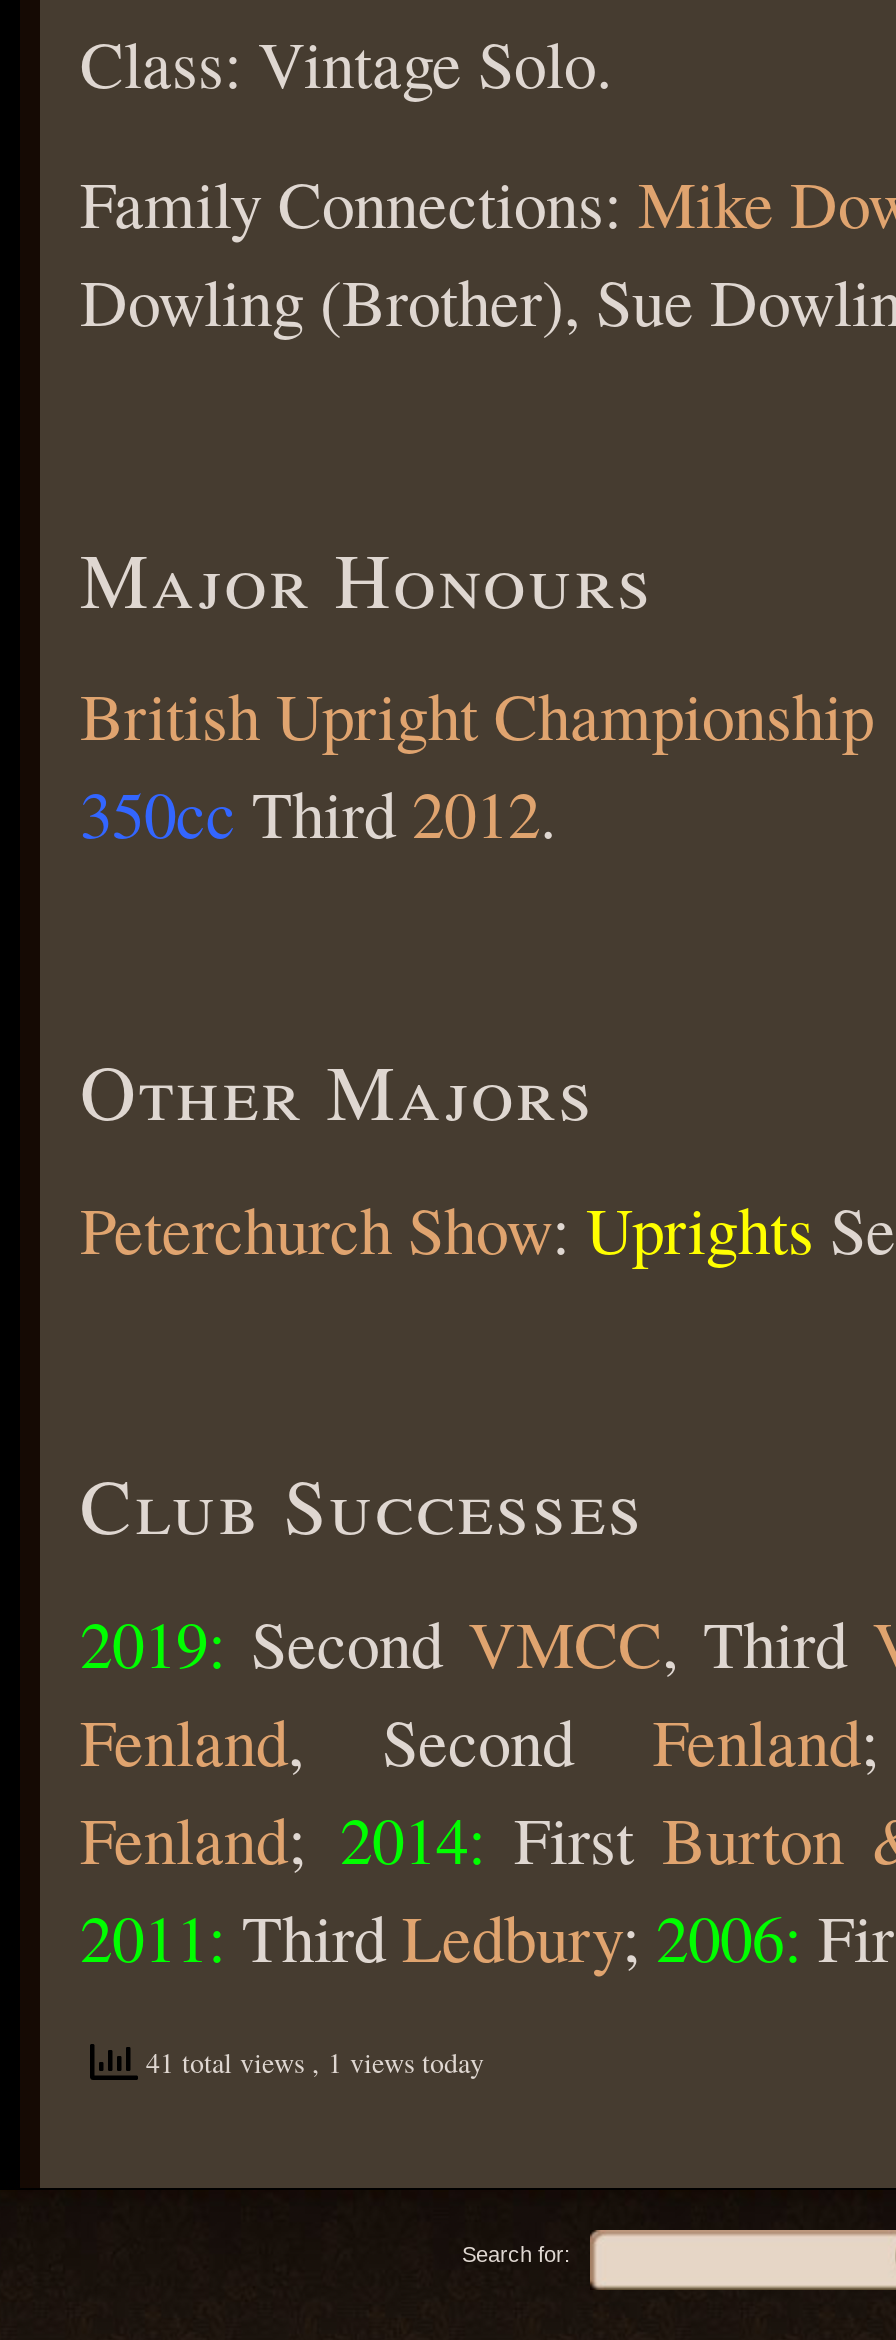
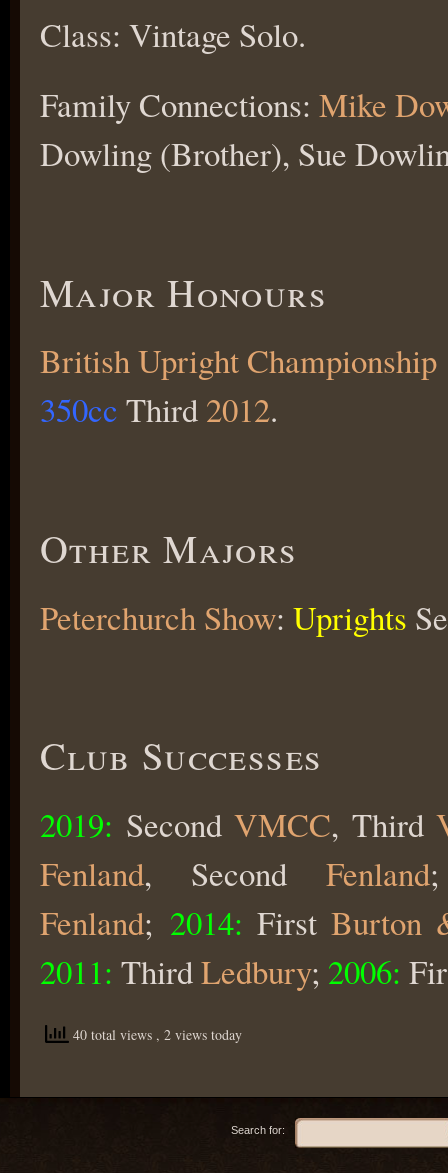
- 41 total views, 1 views today
+ 40 total views, 2 views today
